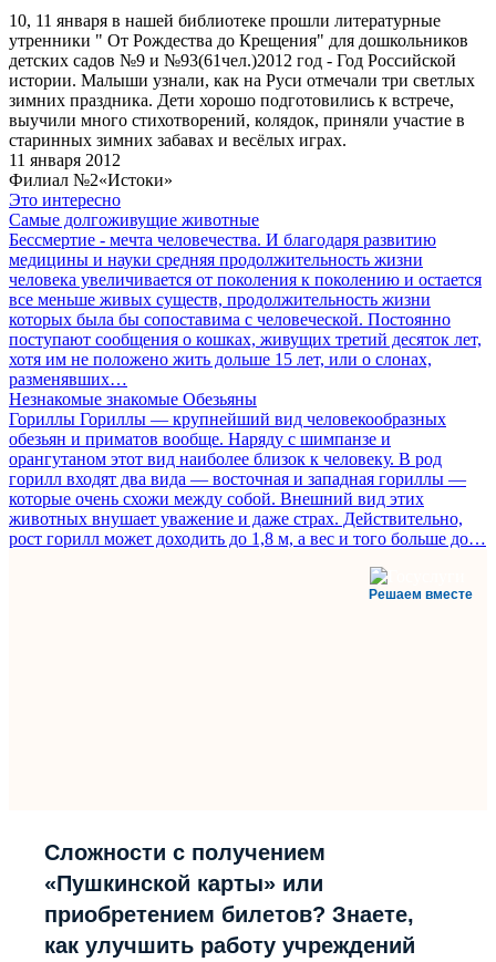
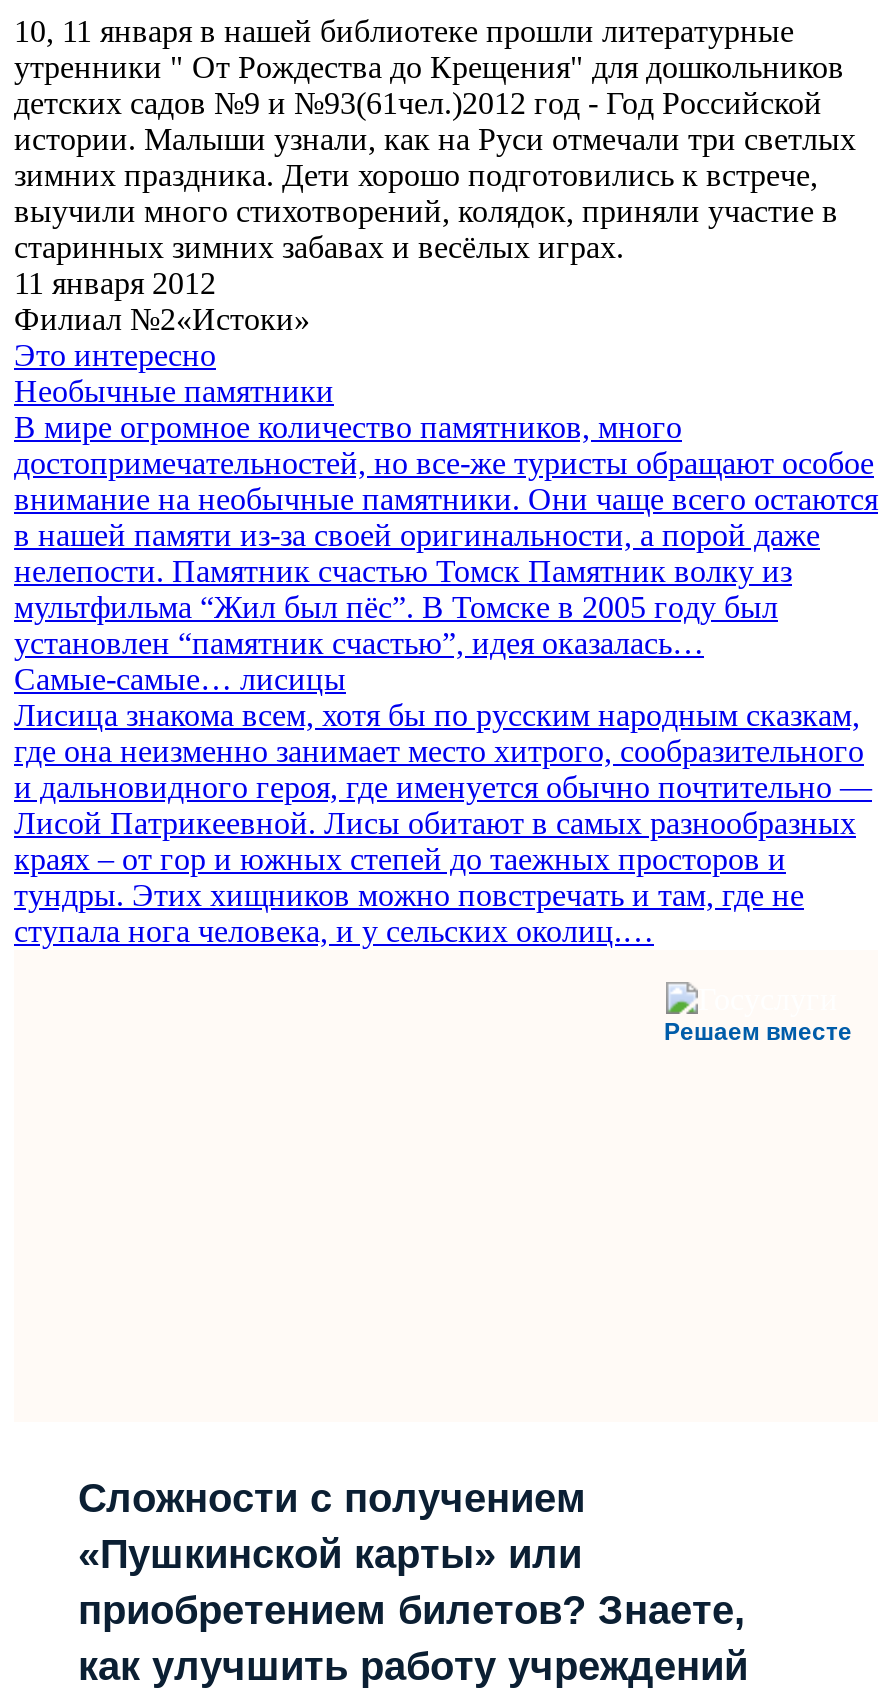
- Самые долгоживущие животные
- Бессмертие - мечта человечества. И благодаря развитию
- медицины и науки средняя продолжительность жизни
- человека увеличивается от поколения к поколению и остается
- все меньше живых существ, продолжительность жизни
- которых была бы сопоставима с человеческой. Постоянно
- поступают сообщения о кошках, живущих третий десяток лет,
- хотя им не положено жить дольше 15 лет, или о слонах,
- разменявших…
- Незнакомые знакомые Обезьяны
- Гориллы Гориллы — крупнейший вид человекообразных
- обезьян и приматов вообще. Наряду с шимпанзе и
- орангутаном этот вид наиболее близок к человеку. В род
- горилл входят два вида — восточная и западная гориллы —
- которые очень схожи между собой. Внешний вид этих
- животных внушает уважение и даже страх. Действительно,
- рост горилл может доходить до 1,8 м, а вес и того больше до…
+ Необычные памятники
+ В мире огромное количество памятников, много
+ достопримечательностей, но все-же туристы обращают особое
+ внимание на необычные памятники. Они чаще всего остаются
+ в нашей памяти из-за своей оригинальности, а порой даже
+ нелепости. Памятник счастью Томск Памятник волку из
+ мультфильма “Жил был пёс”. В Томске в 2005 году был
+ установлен “памятник счастью”, идея оказалась…
+ Самые-самые… лисицы
+ Лисица знакома всем, хотя бы по русским народным сказкам,
+ где она неизменно занимает место хитрого, сообразительного
+ и дальновидного героя, где именуется обычно почтительно —
+ Лисой Патрикеевной. Лисы обитают в самых разнообразных
+ краях – от гор и южных степей до таежных просторов и
+ тундры. Этих хищников можно повстречать и там, где не
+ ступала нога человека, и у сельских околиц.…
